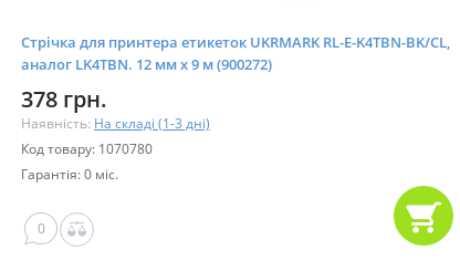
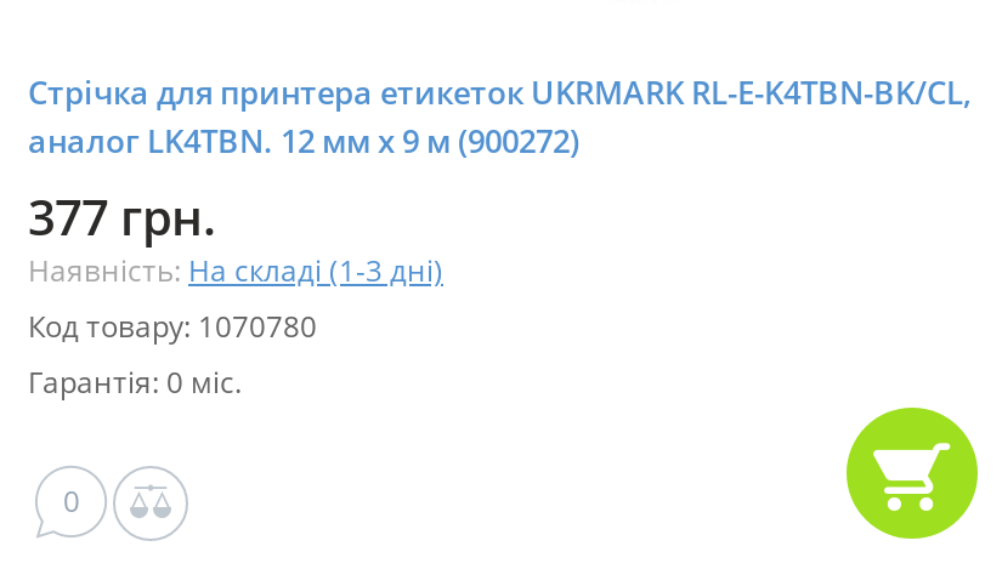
- 378 грн.
+ 377 грн.
